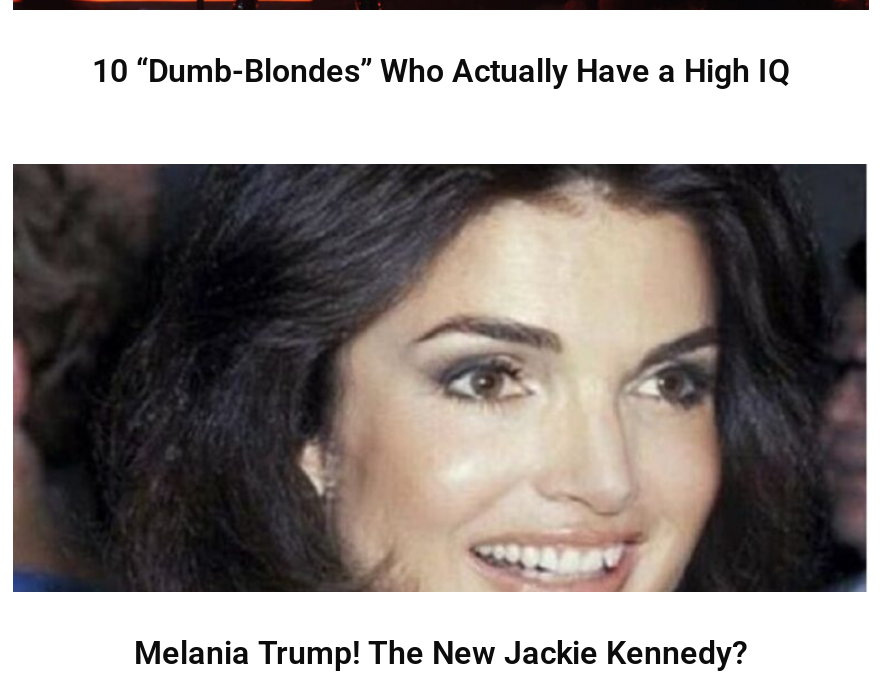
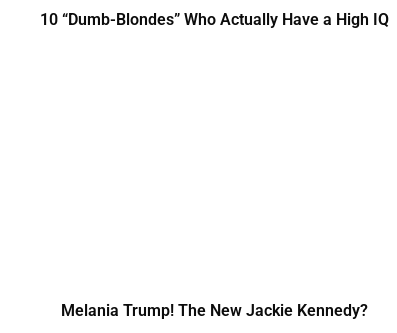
- [image]
